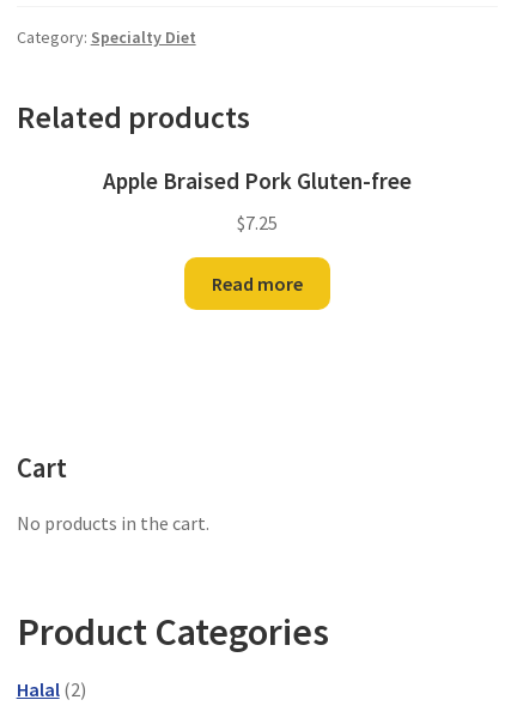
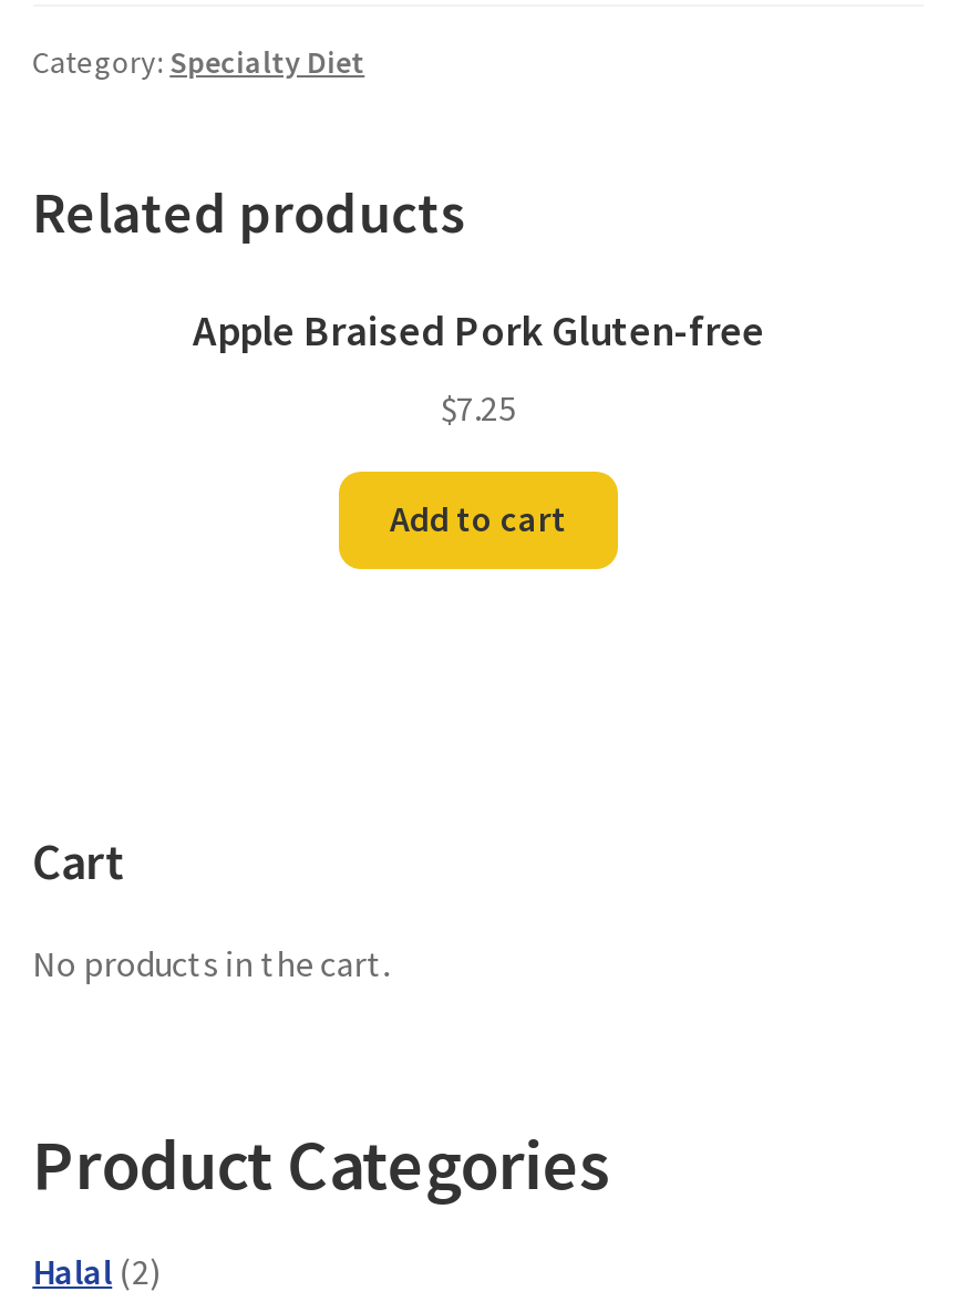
- Read more
+ Add to cart
